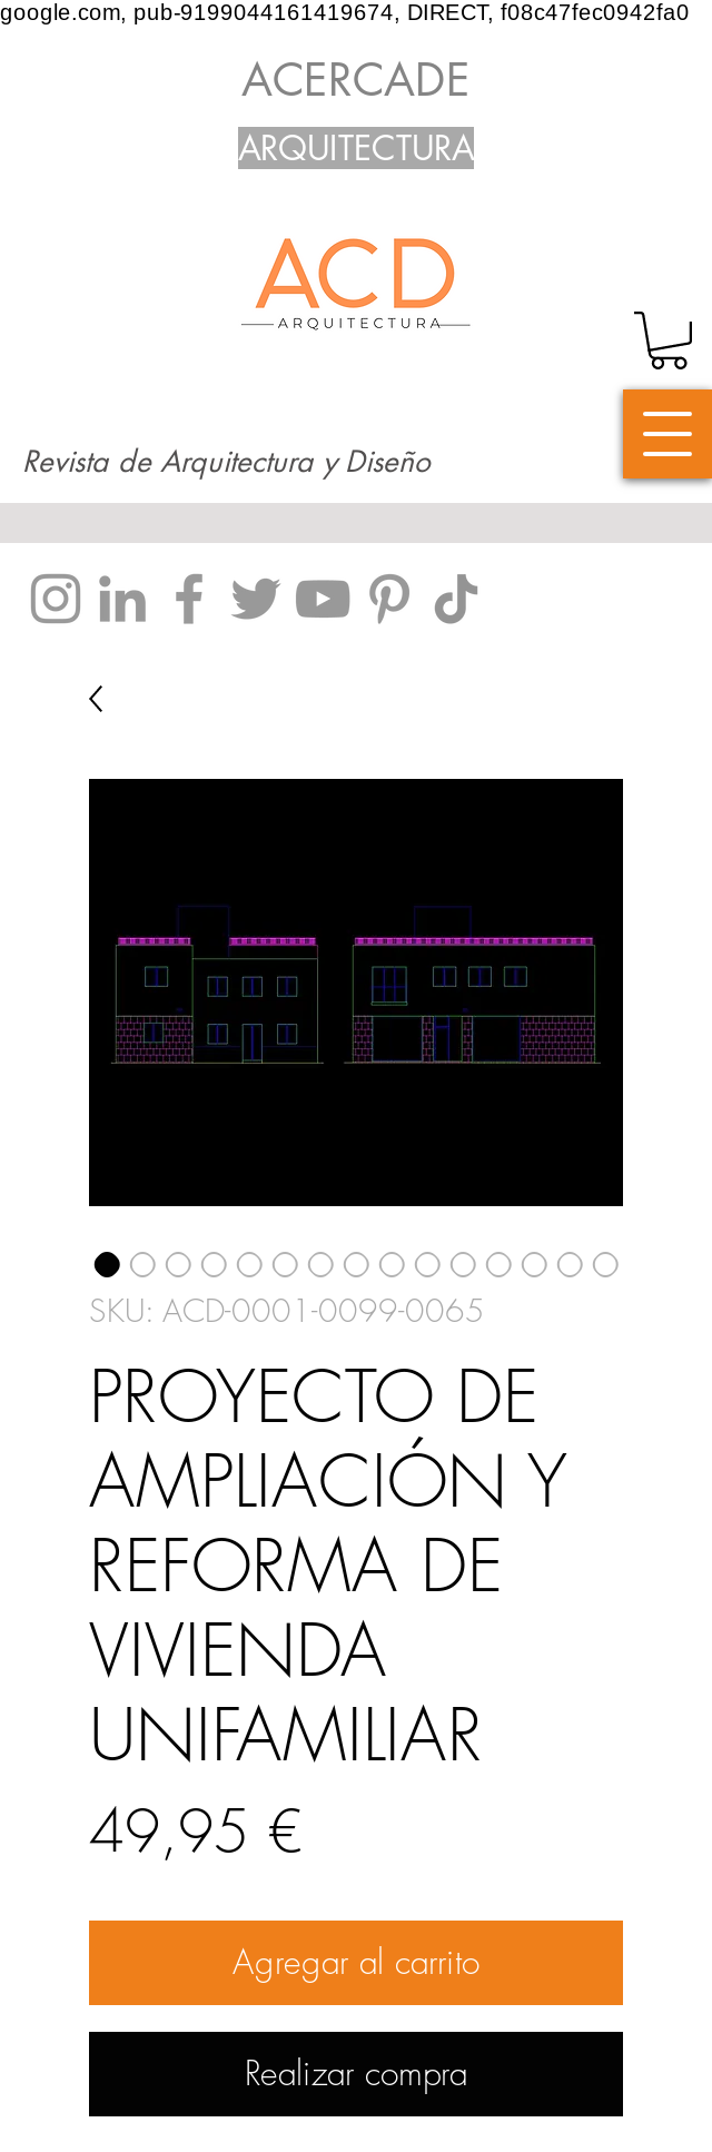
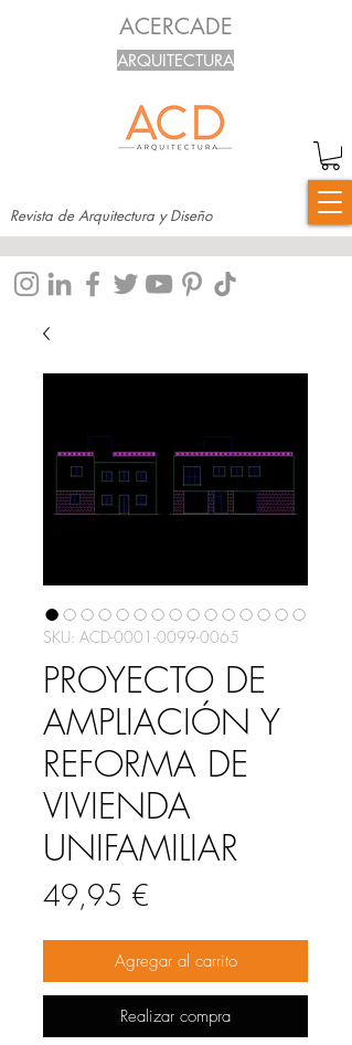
- google.com, pub-9199044161419674, DIRECT, f08c47fec0942fa0
